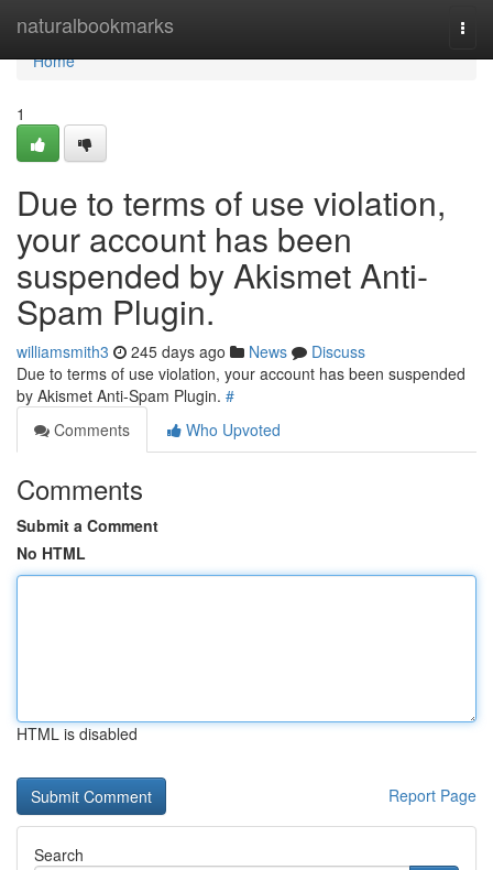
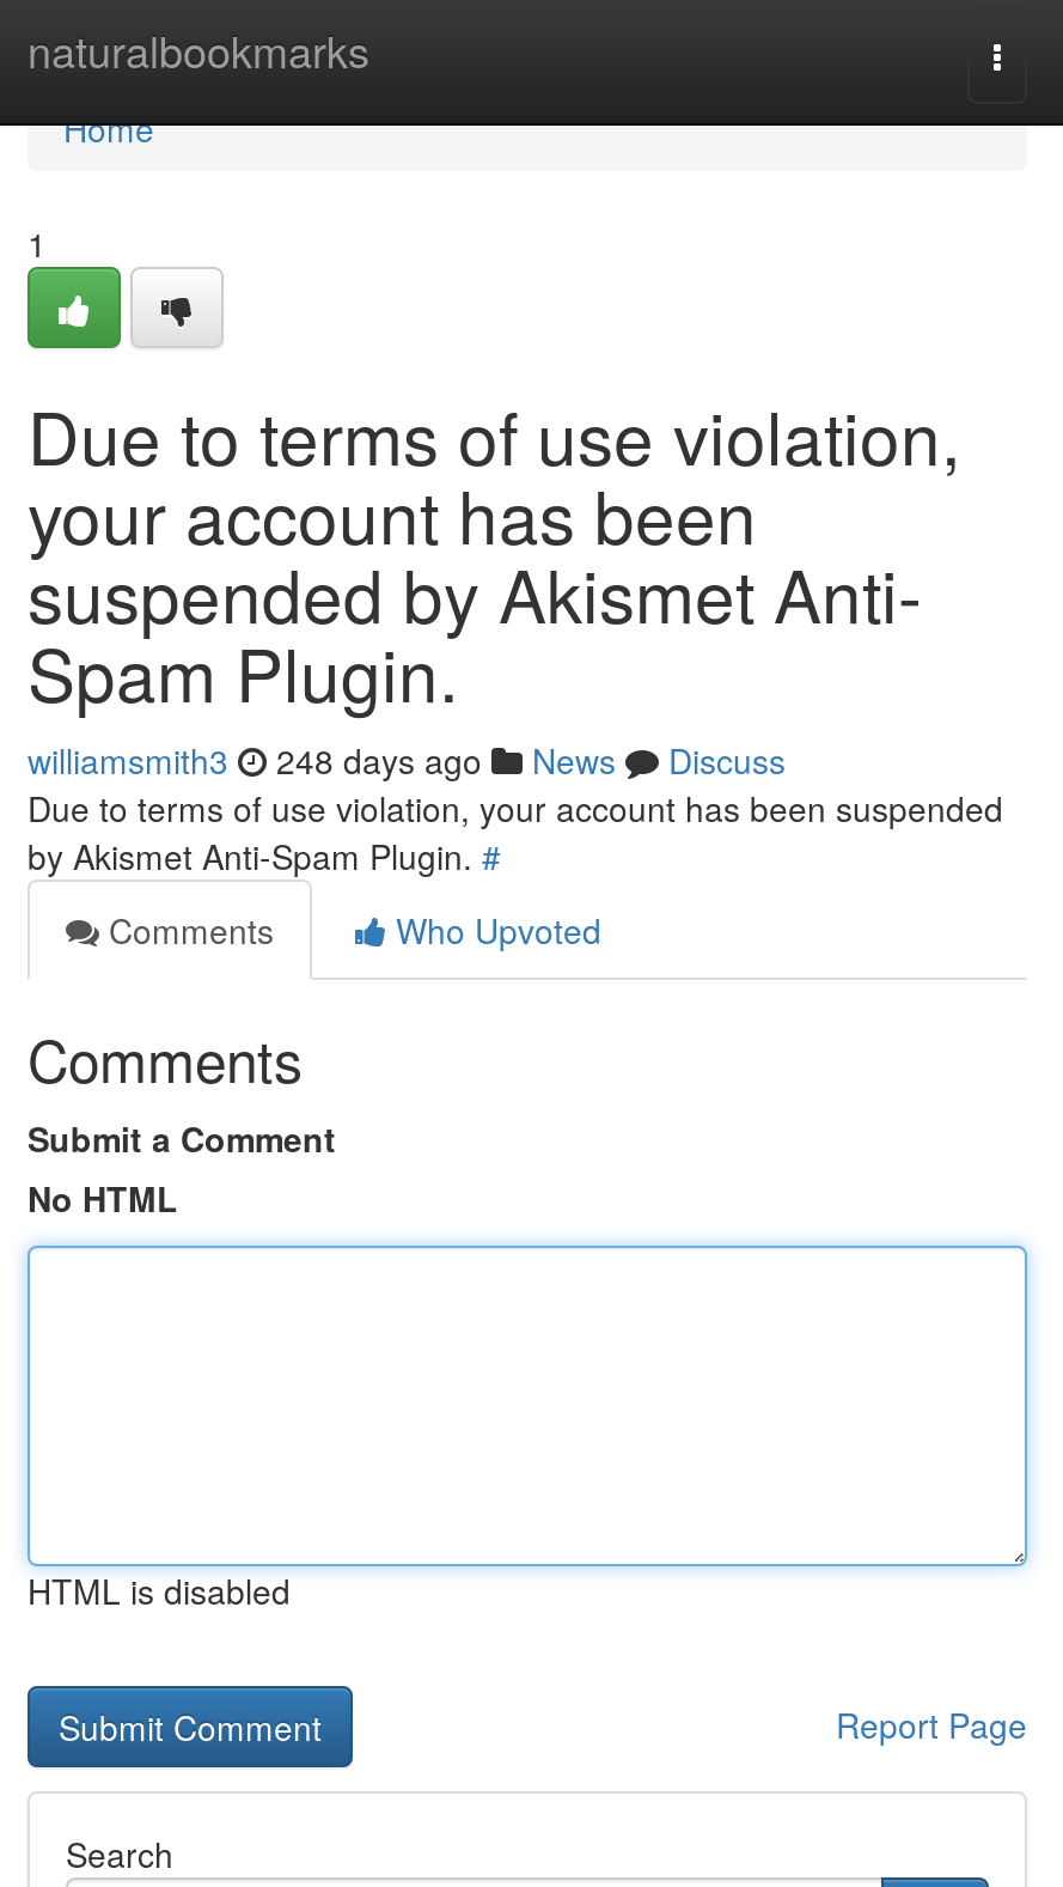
- williamsmith3 245 days ago News Discuss
+ williamsmith3 248 days ago News Discuss
